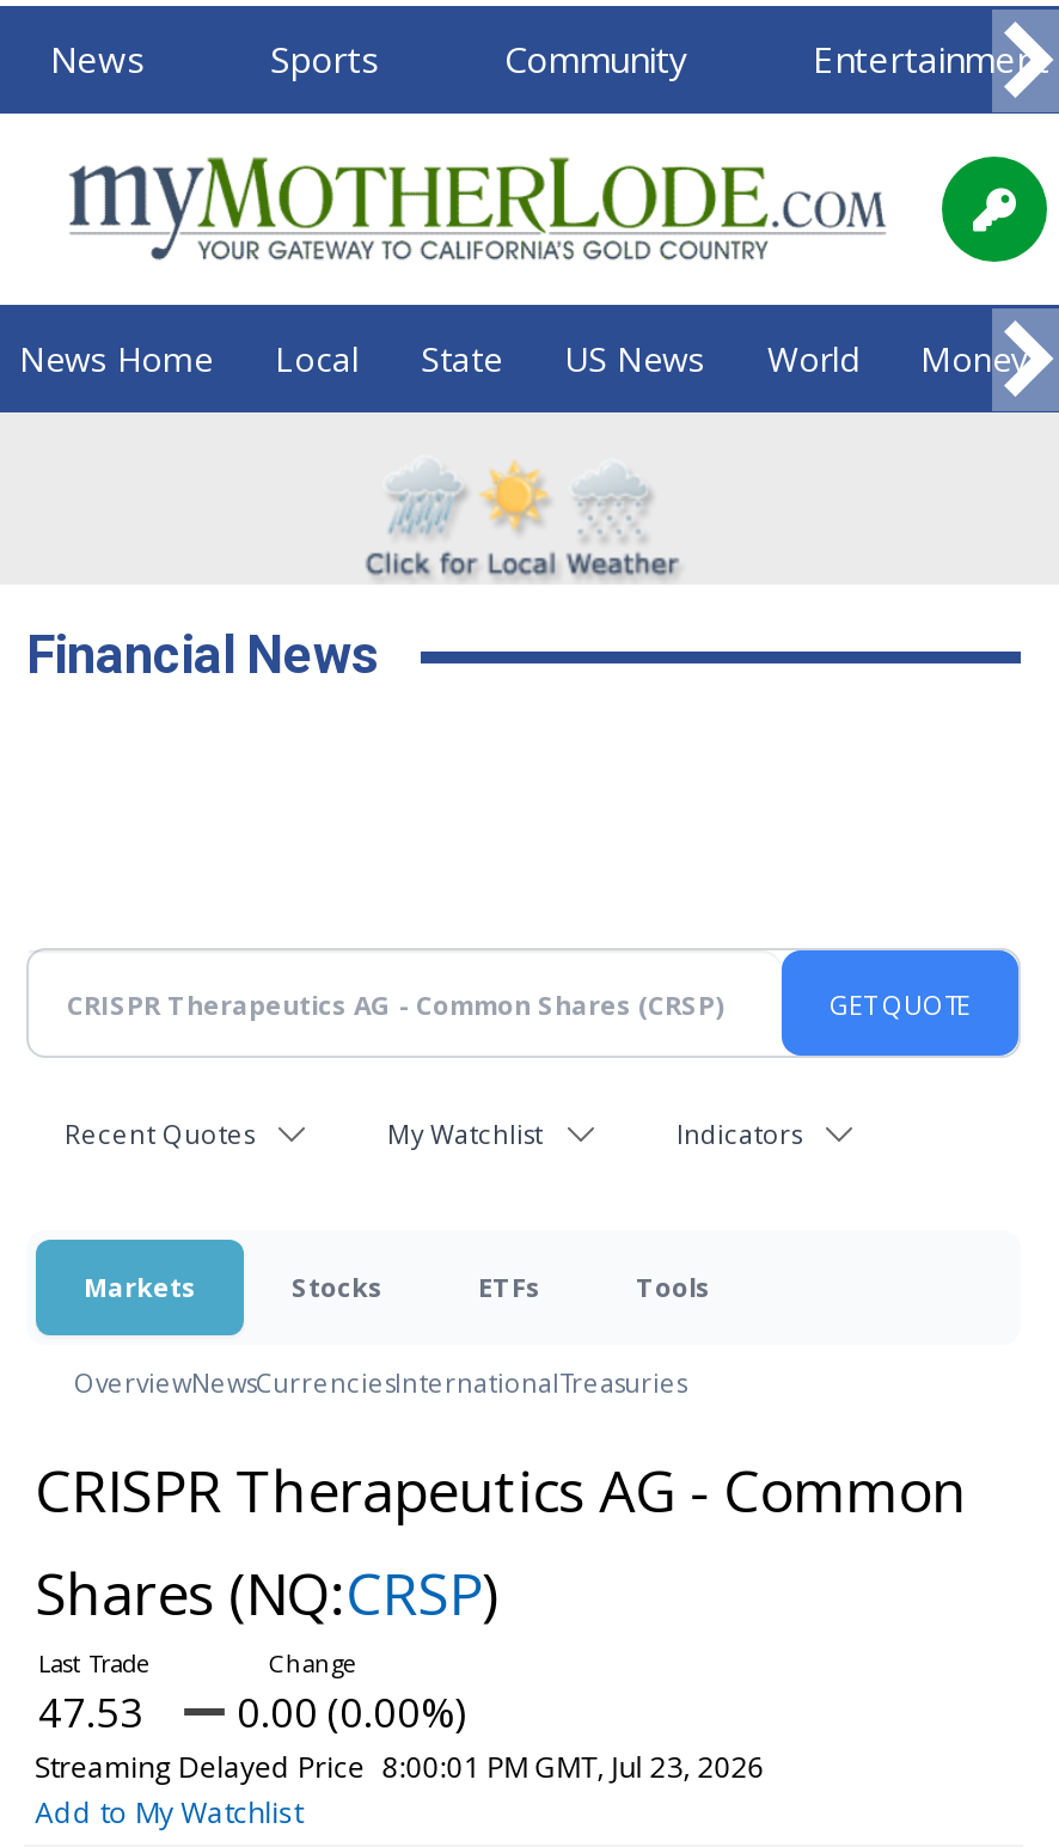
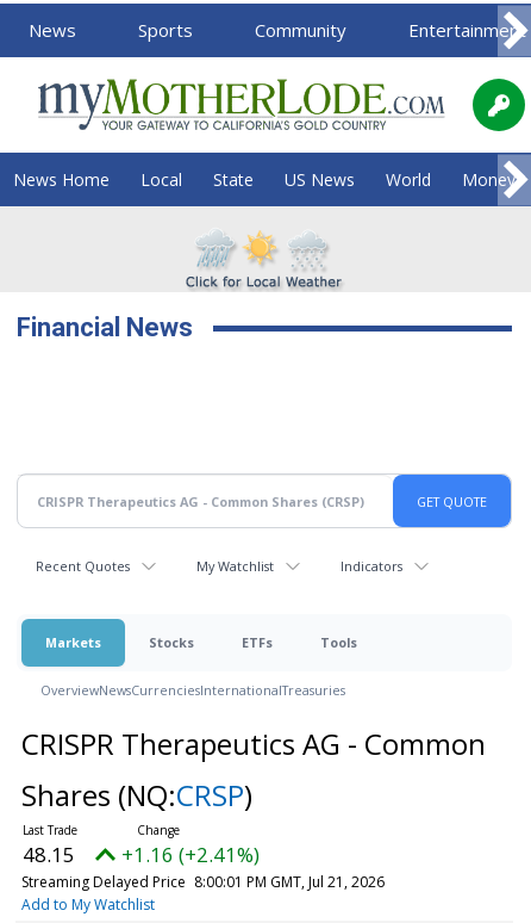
- 47.53
+ 48.15

- 0.00 (0.00%)
+ +1.16 (+2.41%)

- Streaming Delayed Price 8:00:01 PM GMT, Jul 23, 2026
+ Streaming Delayed Price 8:00:01 PM GMT, Jul 21, 2026
